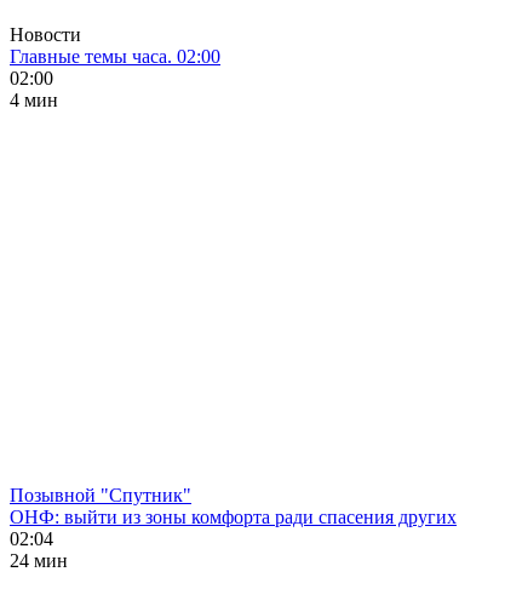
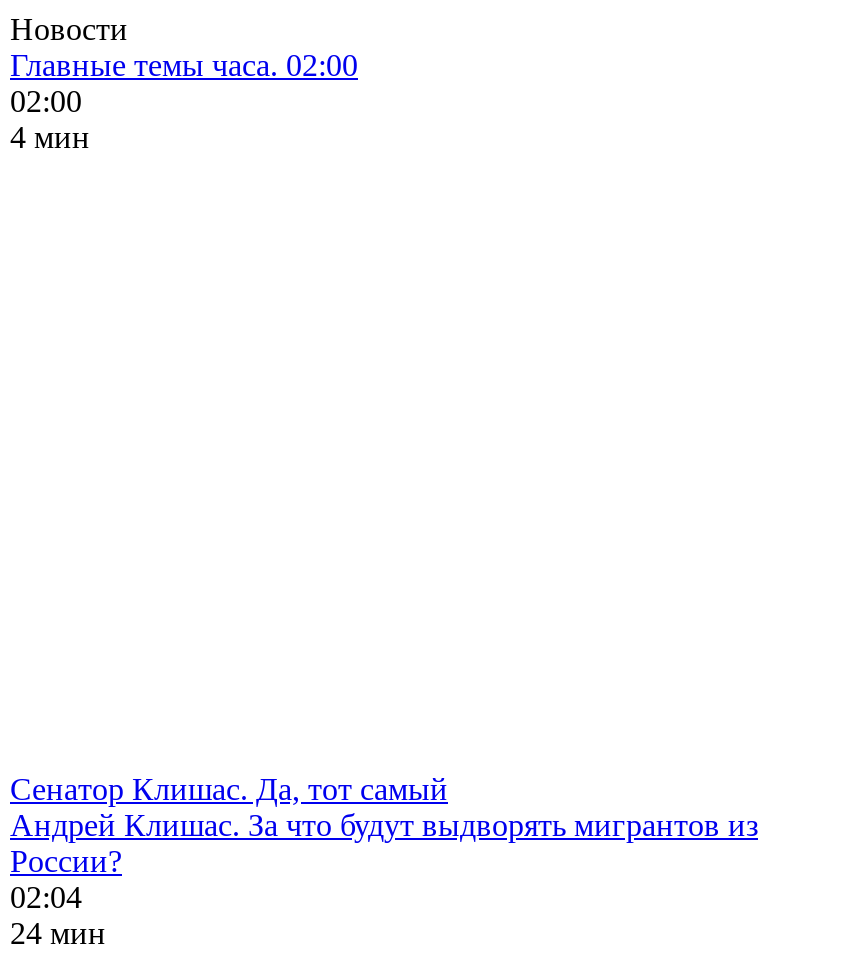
- Позывной "Спутник"
- ОНФ: выйти из зоны комфорта ради спасения других
+ Сенатор Клишас. Да, тот самый
+ Андрей Клишас. За что будут выдворять мигрантов из
+ России?
